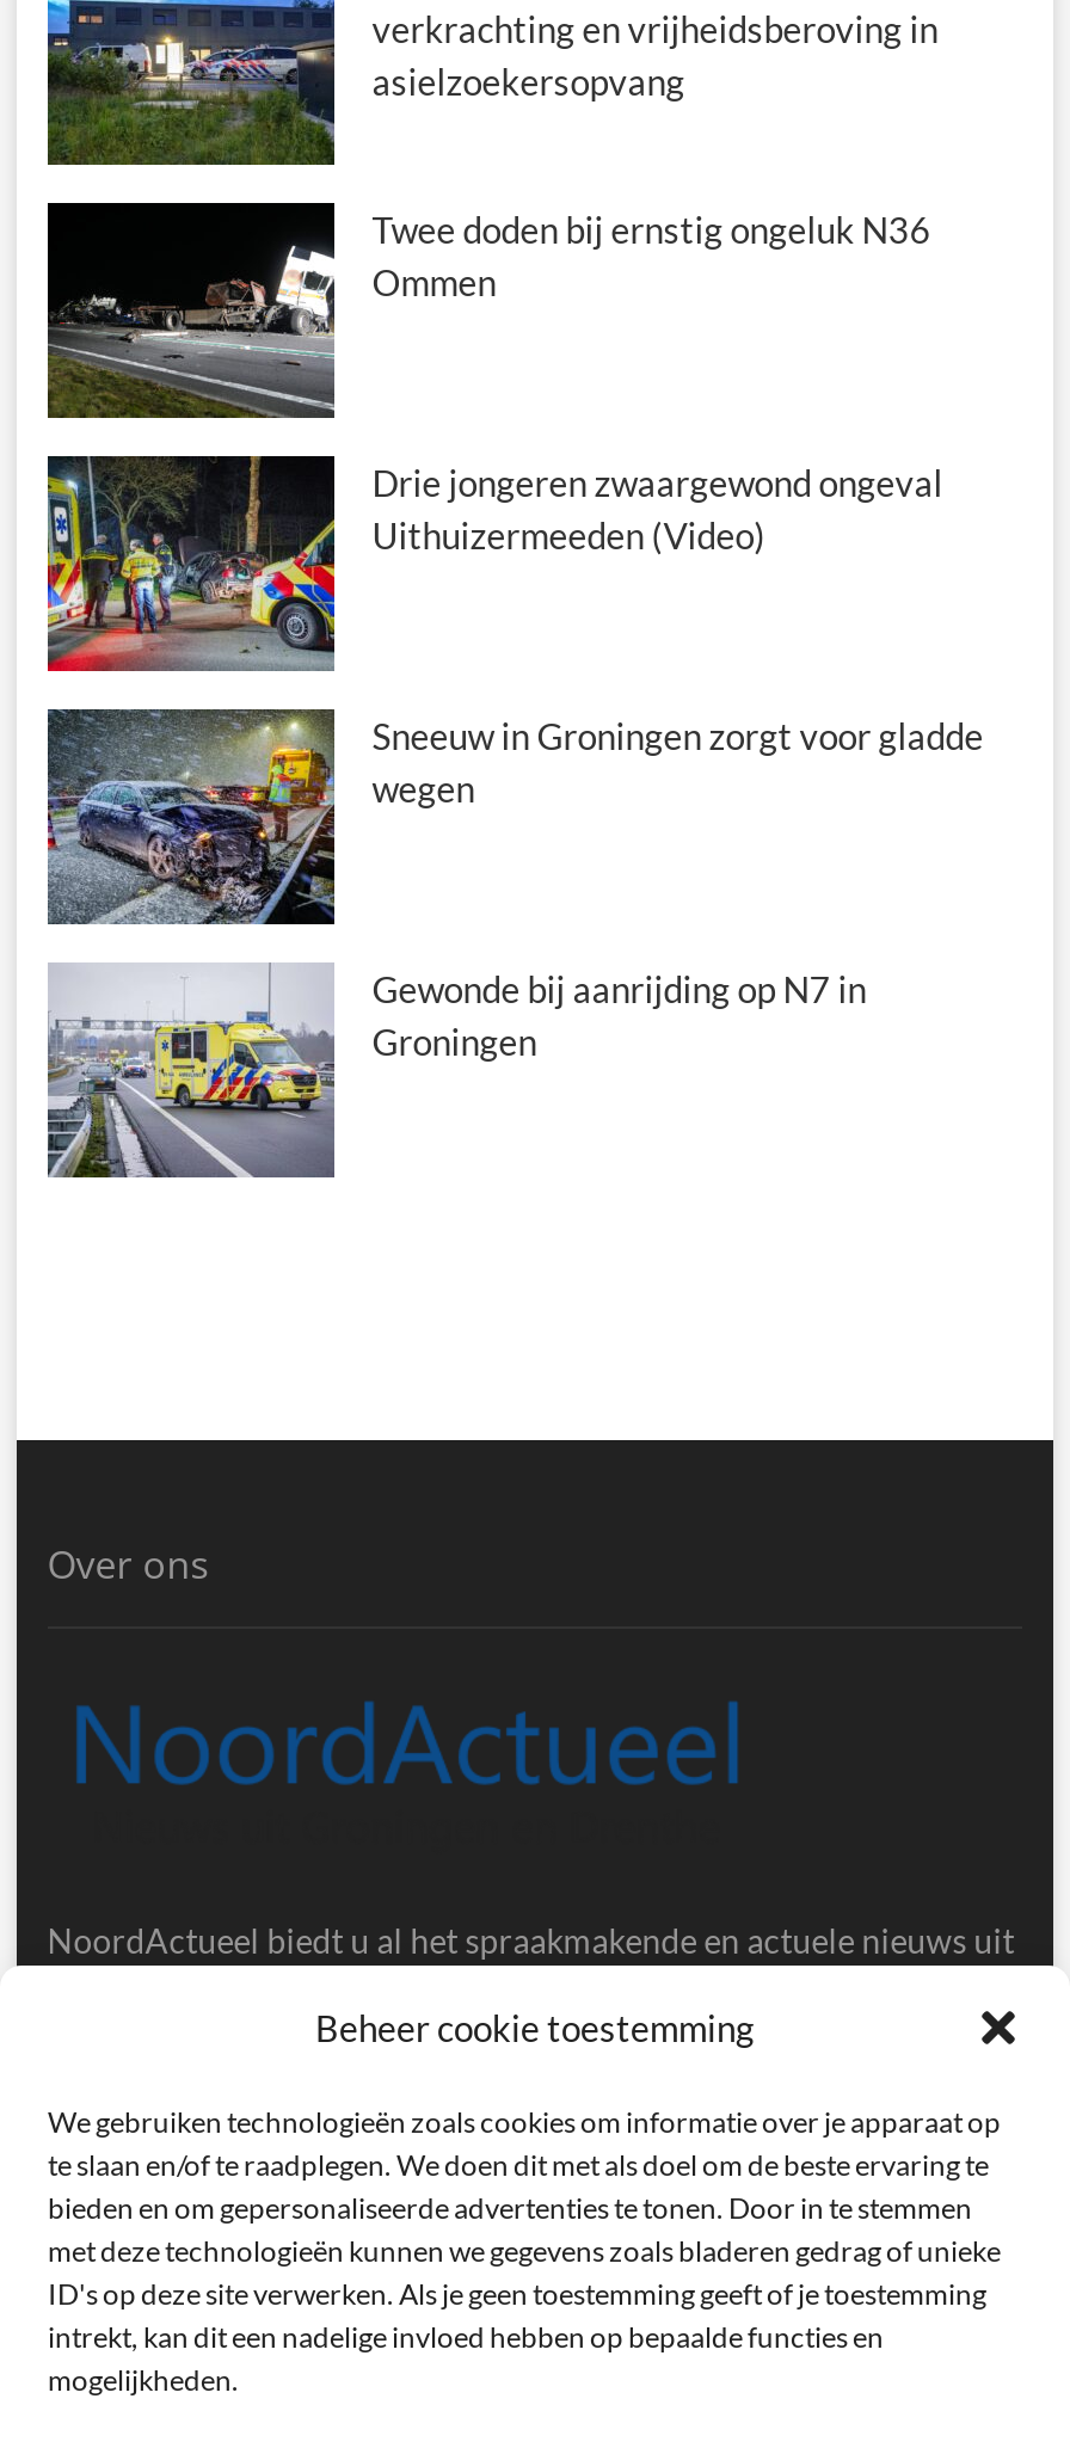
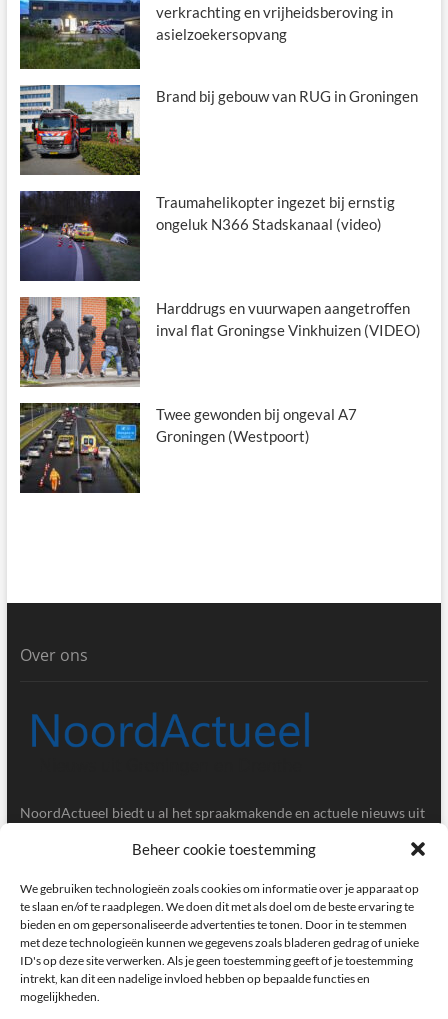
- [image]
- Twee doden bij ernstig ongeluk N36
- Ommen
+ [image]
+ Brand bij gebouw van RUG in Groningen

- [image]
- Drie jongeren zwaargewond ongeval
- Uithuizermeeden (Video)
+ [image]
+ Traumahelikopter ingezet bij ernstig
+ ongeluk N366 Stadskanaal (video)

- [image]
- Sneeuw in Groningen zorgt voor gladde
- wegen
+ [image]
+ Harddrugs en vuurwapen aangetroffen
+ inval flat Groningse Vinkhuizen (VIDEO)

- [image]
- Gewonde bij aanrijding op N7 in
- Groningen
+ [image]
+ Twee gewonden bij ongeval A7
+ Groningen (Westpoort)
